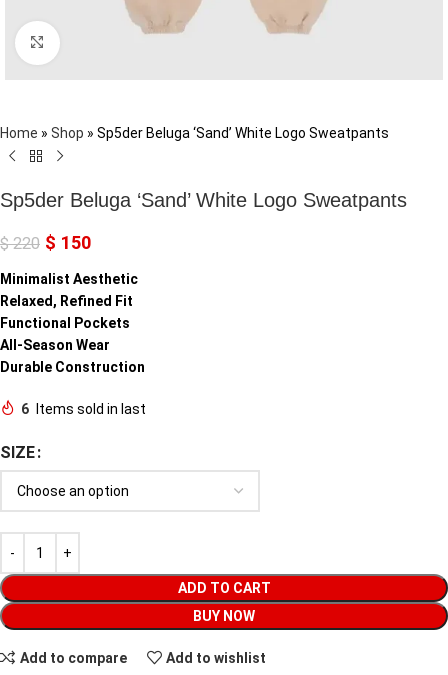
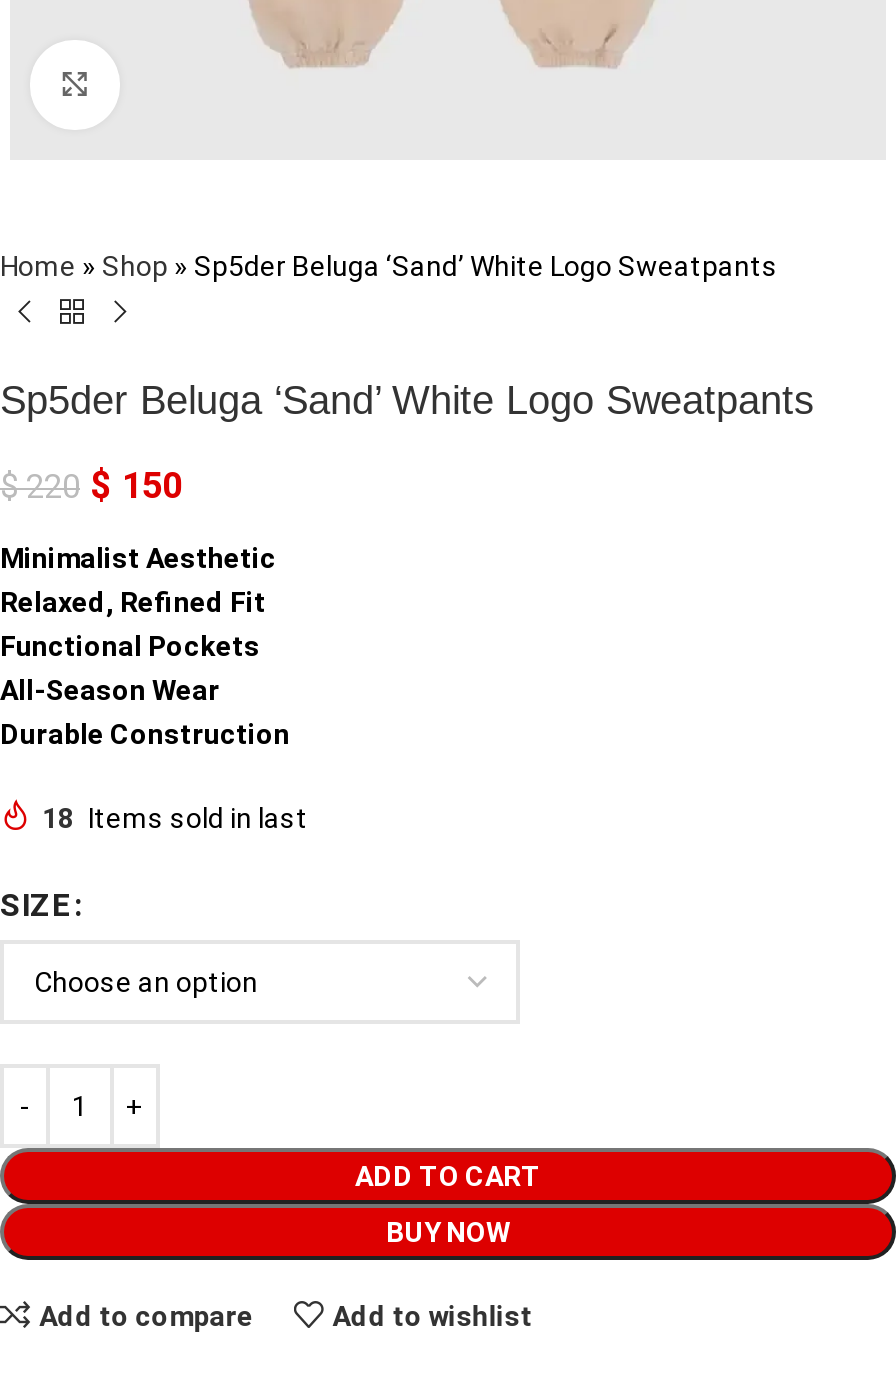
- 6 Items sold in last
+ 18 Items sold in last
